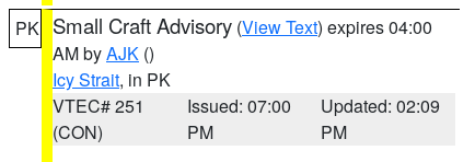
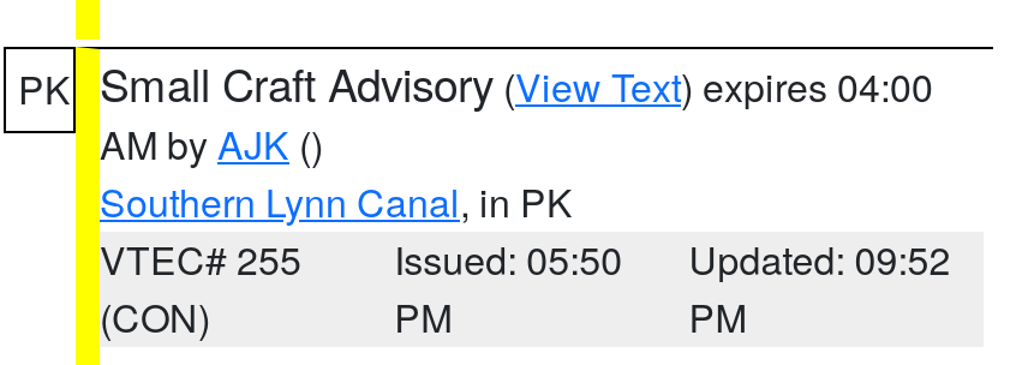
- Icy Strait, in PK
- VTEC# 251
+ Southern Lynn Canal, in PK
+ VTEC# 255

- Issued: 07:00
+ Issued: 05:50

- Updated: 02:09
+ Updated: 09:52
